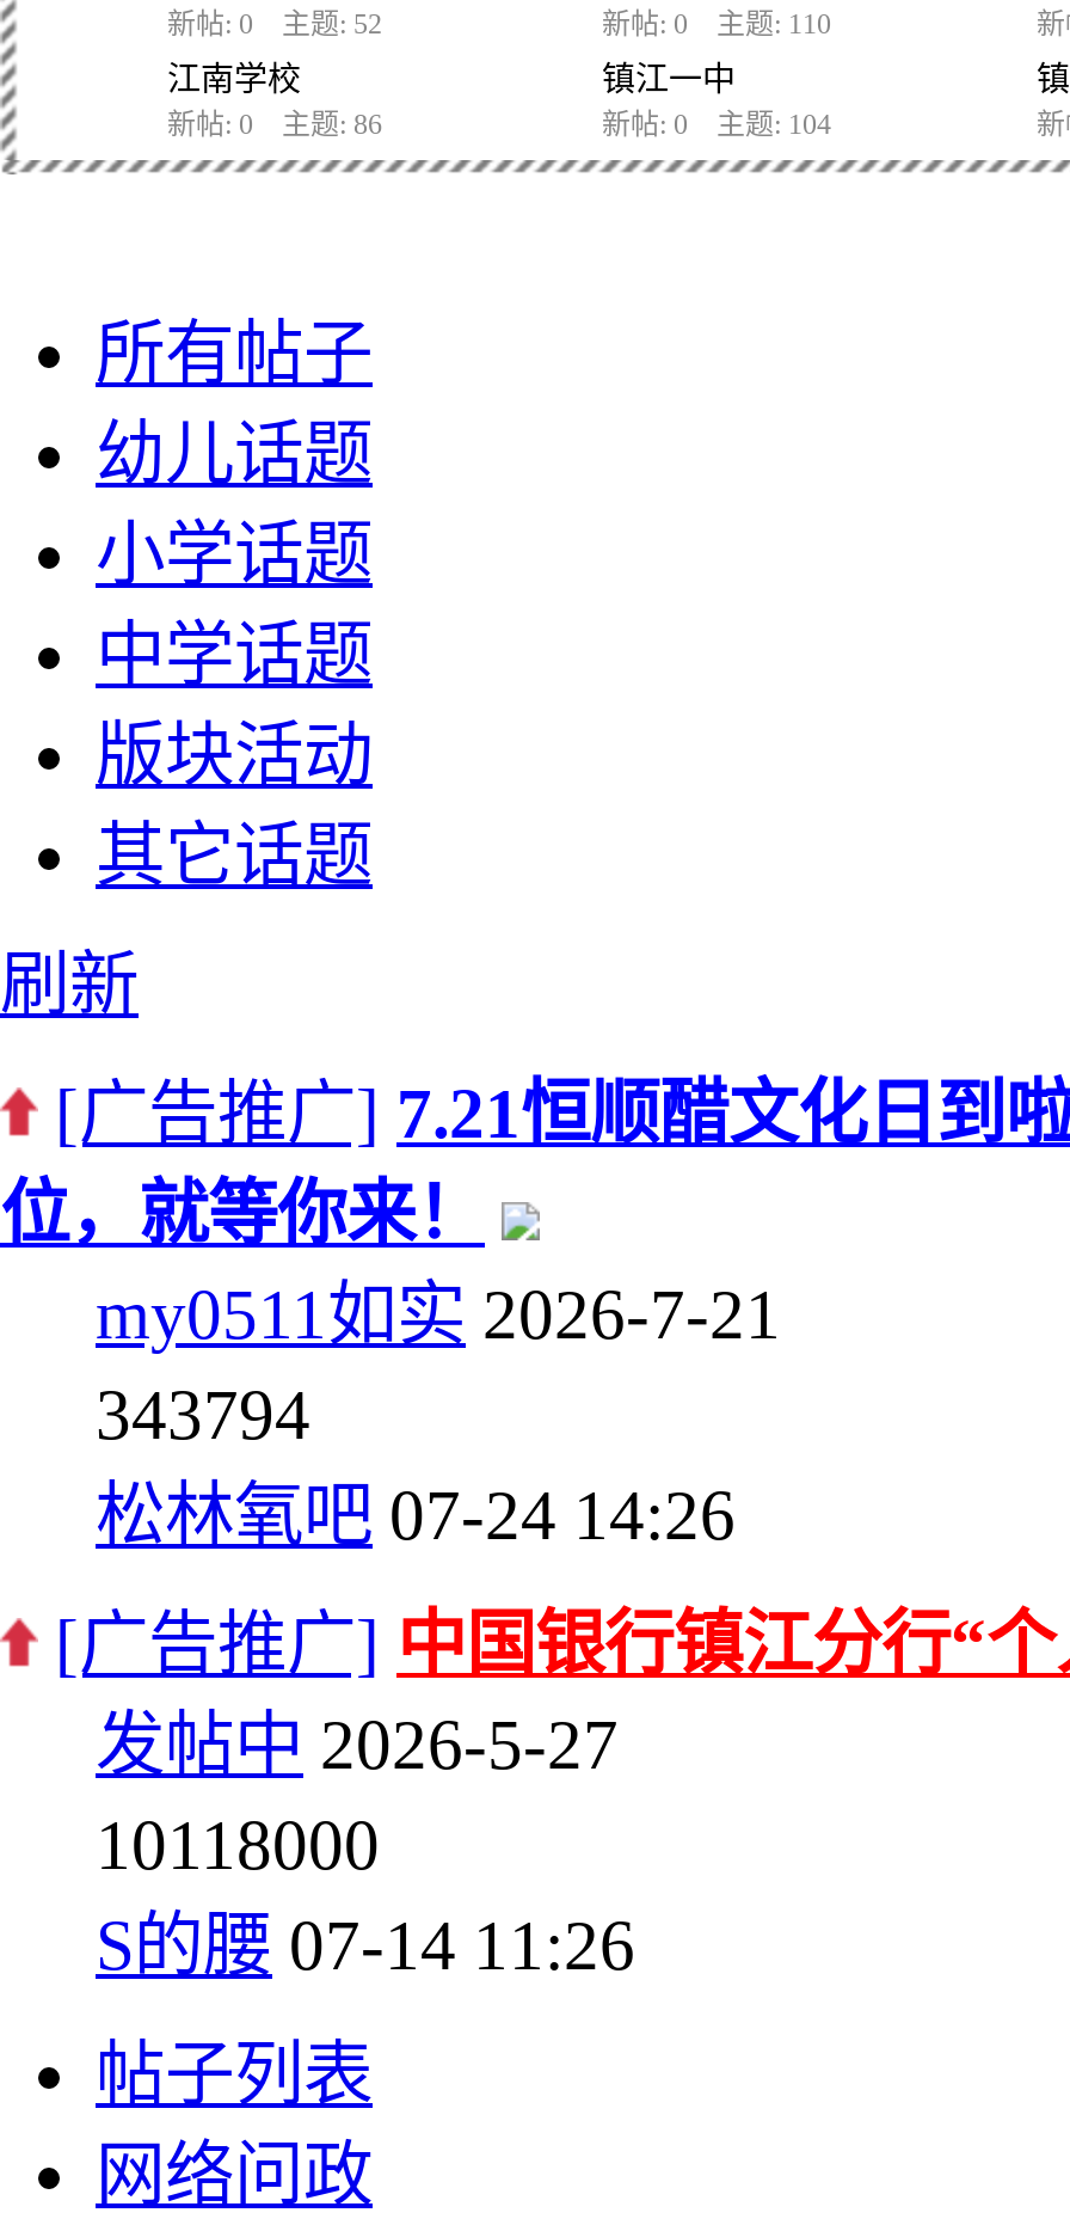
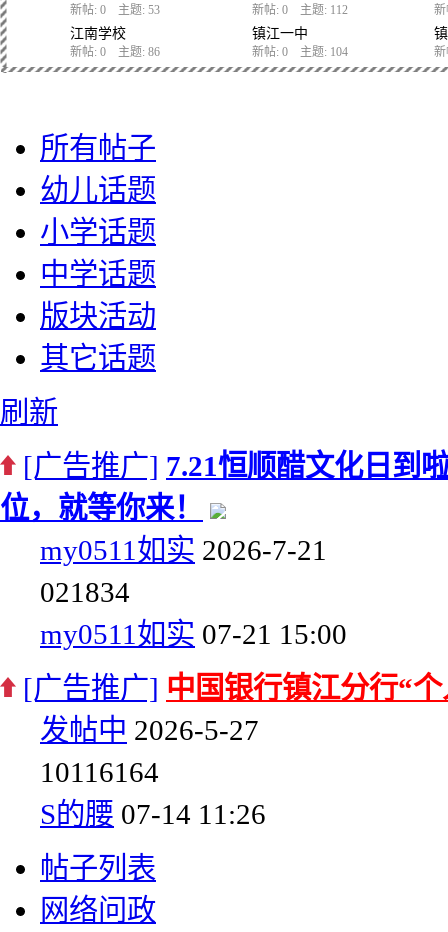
- 新帖: 0 主题: 52
+ 新帖: 0 主题: 53

- 新帖: 0 主题: 110
+ 新帖: 0 主题: 112

- 343794
- 松林氧吧 07-24 14:26
+ 021834
+ my0511如实 07-21 15:00

- 10118000
+ 10116164
